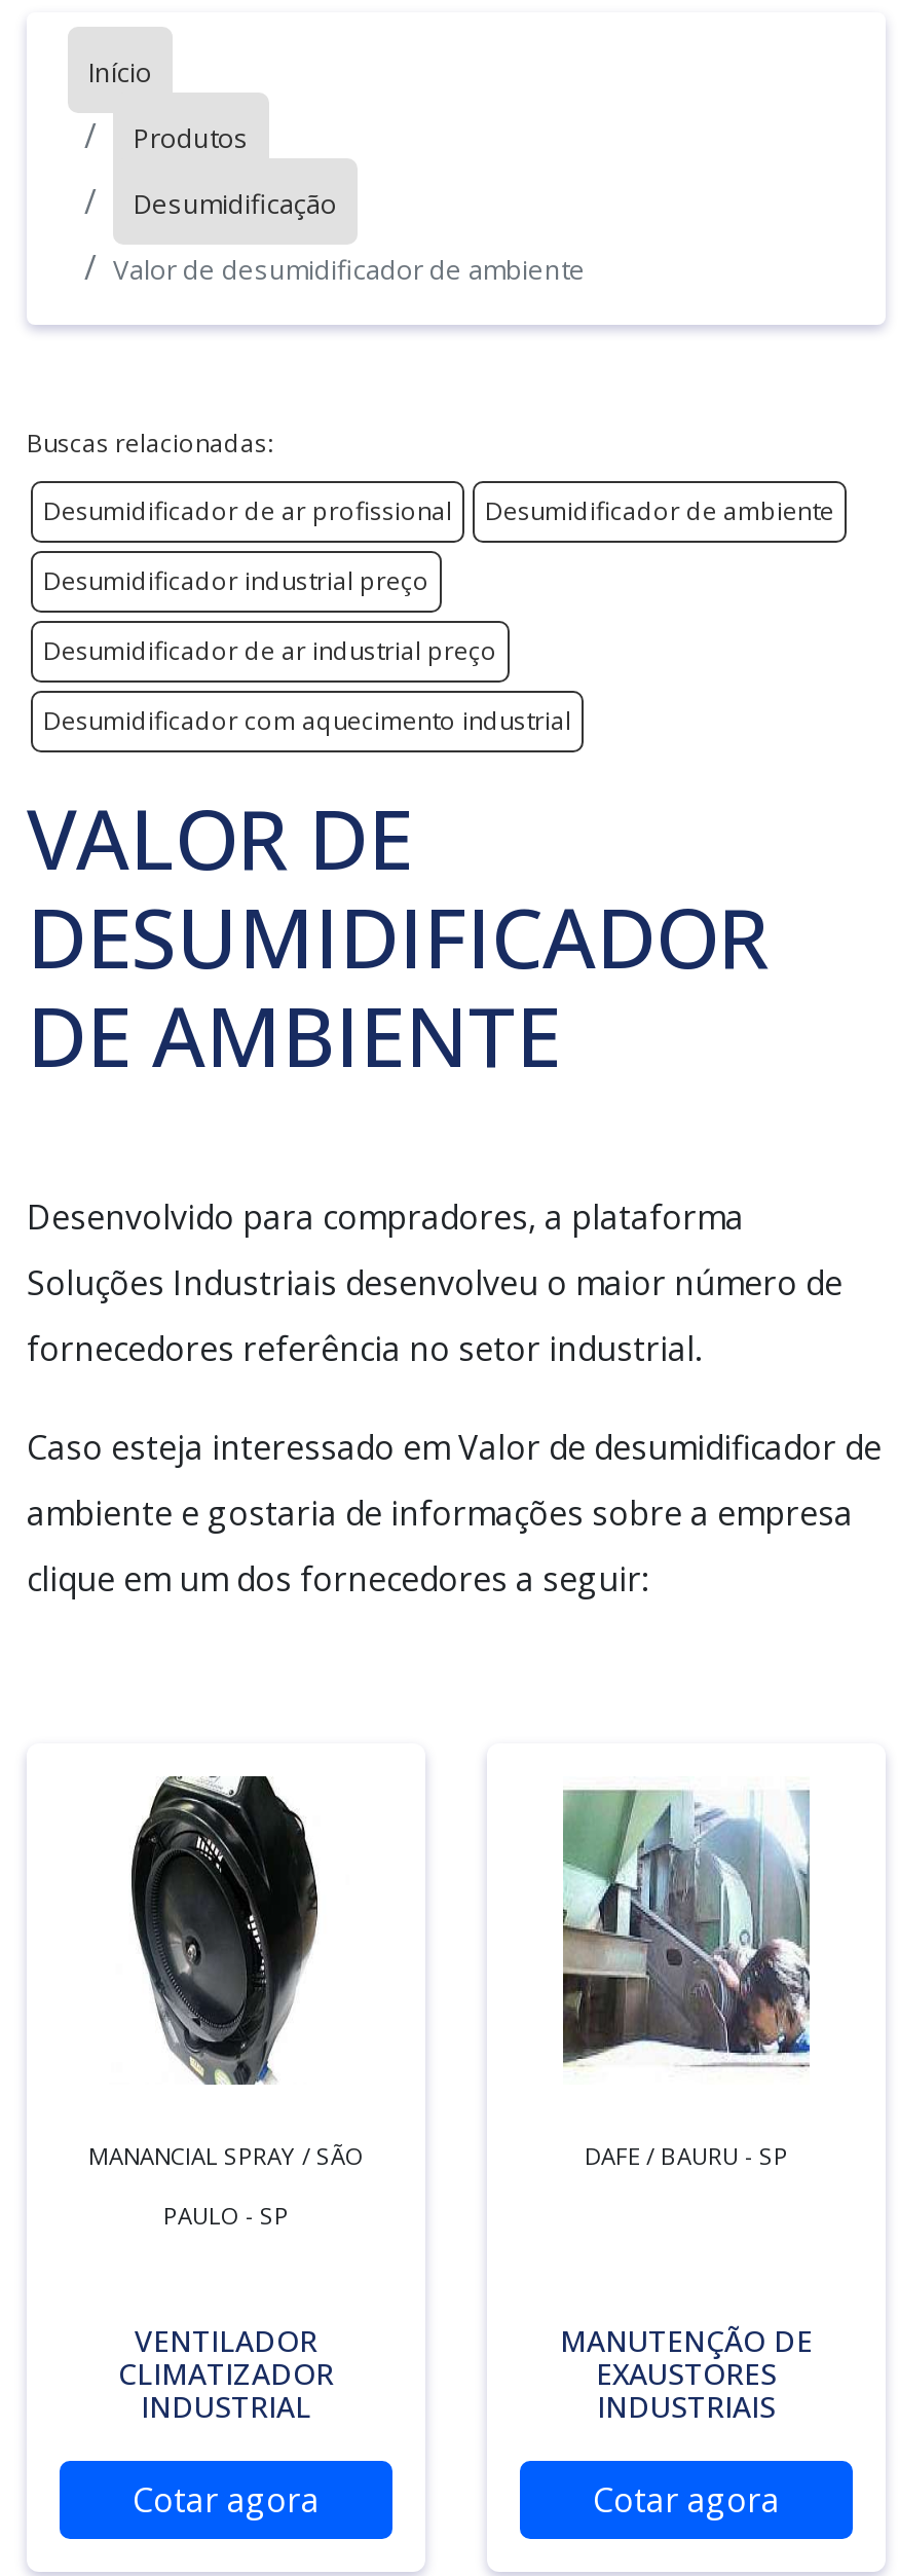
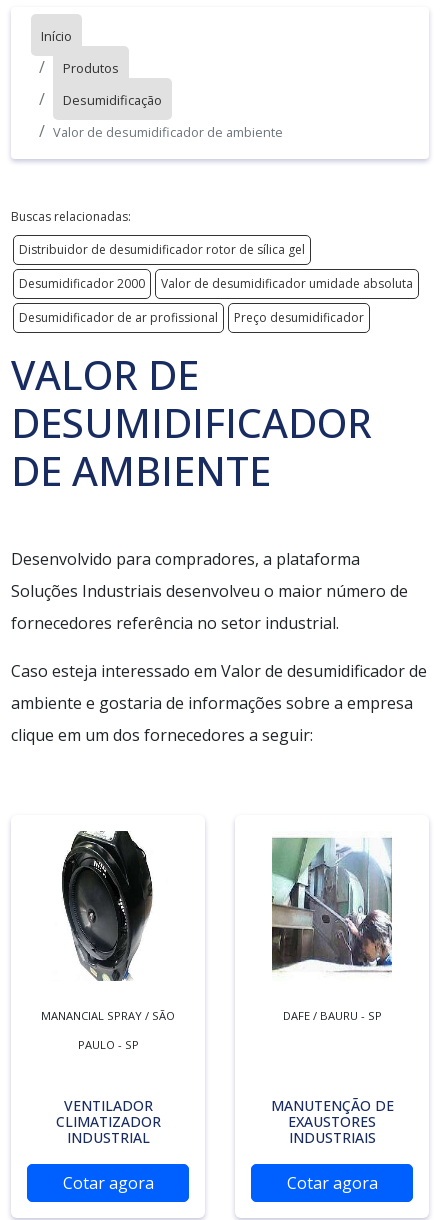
+ Distribuidor de desumidificador rotor de sílica gel
+ Desumidificador 2000
+ Valor de desumidificador umidade absoluta

- Desumidificador de ambiente
- Desumidificador industrial preço
- Desumidificador de ar industrial preço
- Desumidificador com aquecimento industrial
+ Preço desumidificador

moved down: Desumidificador de ar profissional
